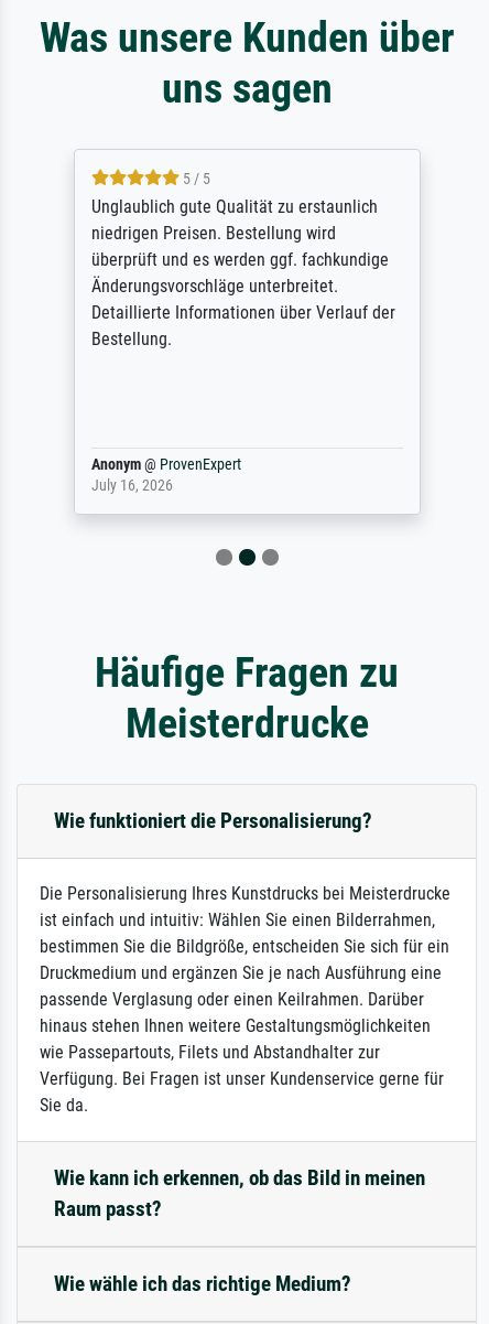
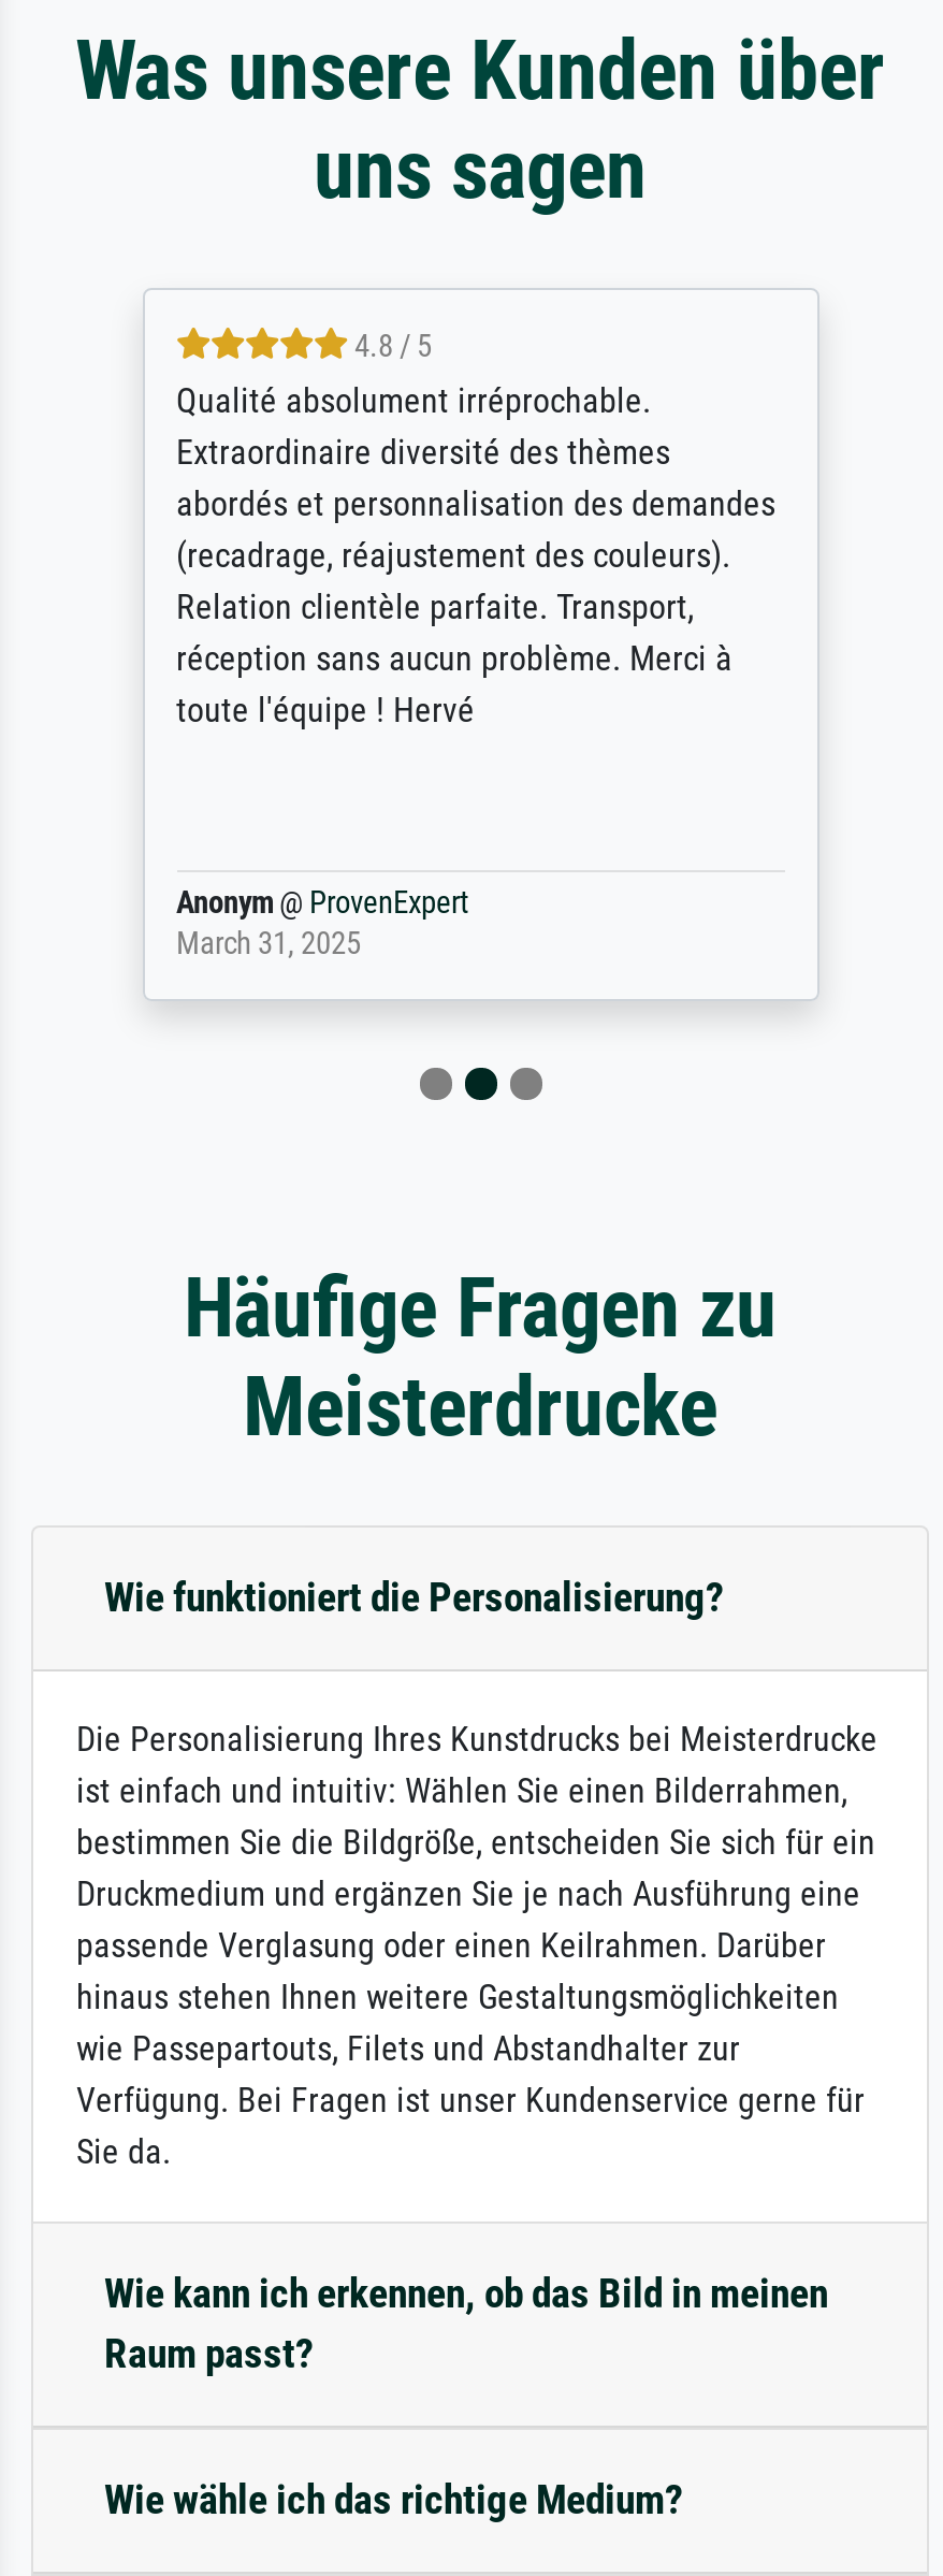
- 5 / 5
- Unglaublich gute Qualität zu erstaunlich
- niedrigen Preisen. Bestellung wird
- überprüft und es werden ggf. fachkundige
- Änderungsvorschläge unterbreitet.
- Detaillierte Informationen über Verlauf der
- Bestellung.
+ 4.8 / 5
+ Qualité absolument irréprochable.
+ Extraordinaire diversité des thèmes
+ abordés et personnalisation des demandes
+ (recadrage, réajustement des couleurs).
+ Relation clientèle parfaite. Transport,
+ réception sans aucun problème. Merci à
+ toute l'équipe ! Hervé

- July 16, 2026
+ March 31, 2025
